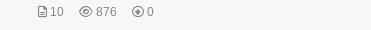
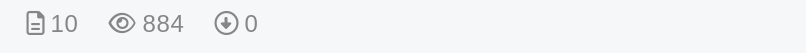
- 876
+ 884
